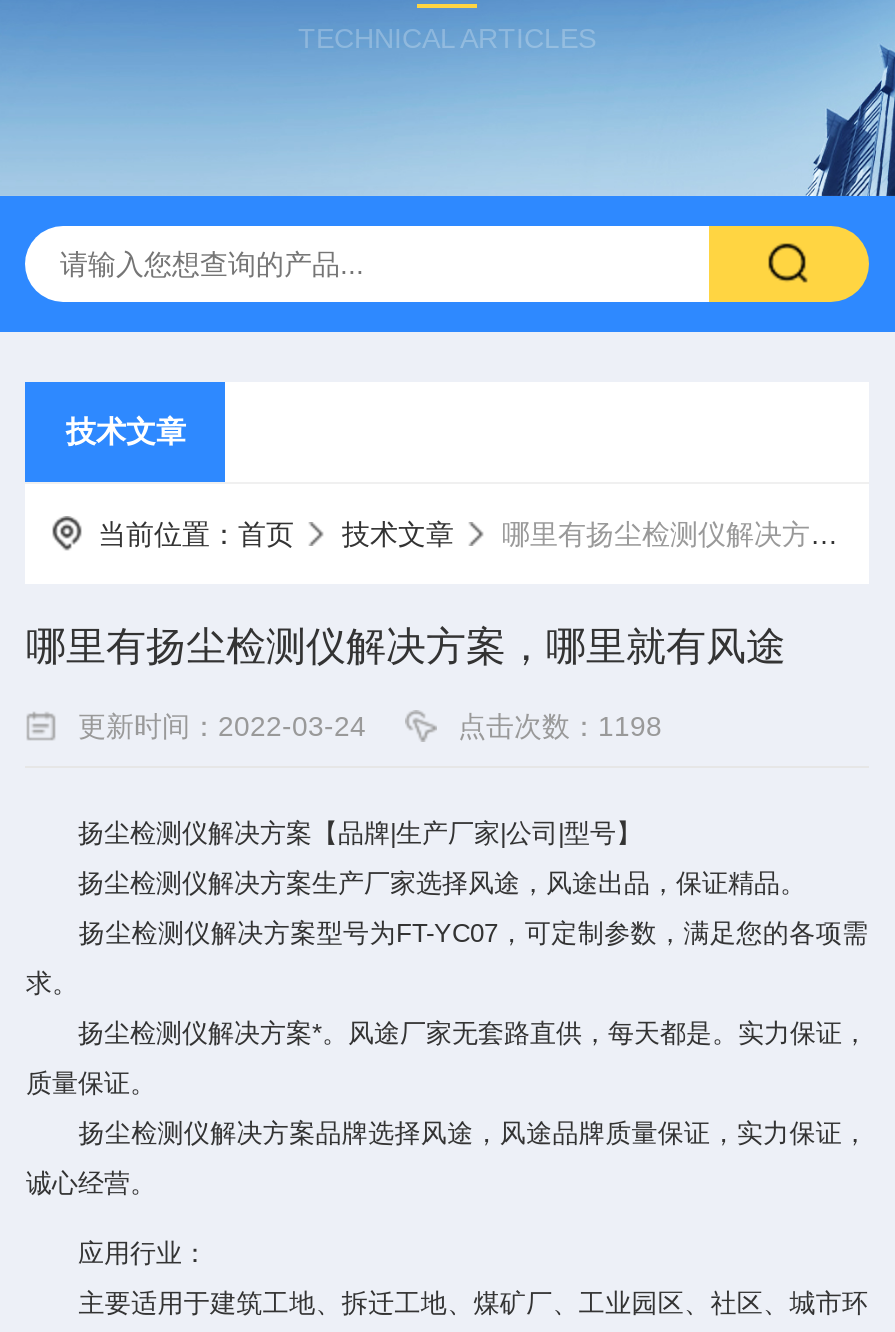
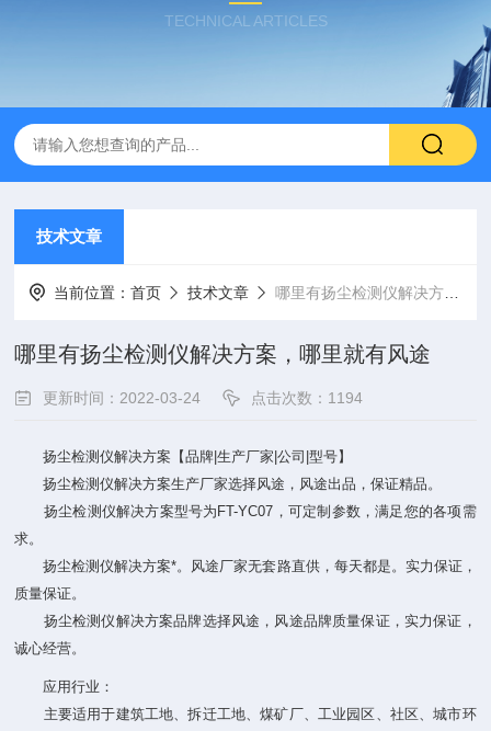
- 点击次数：1198
+ 点击次数：1194
